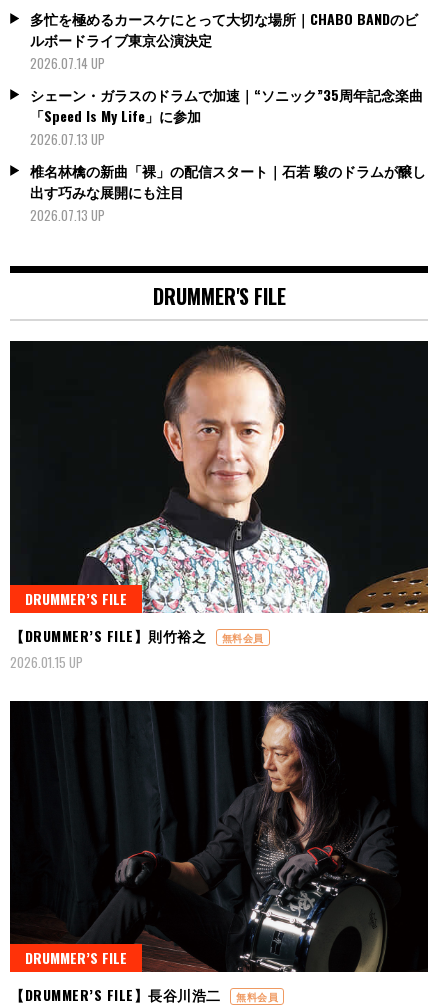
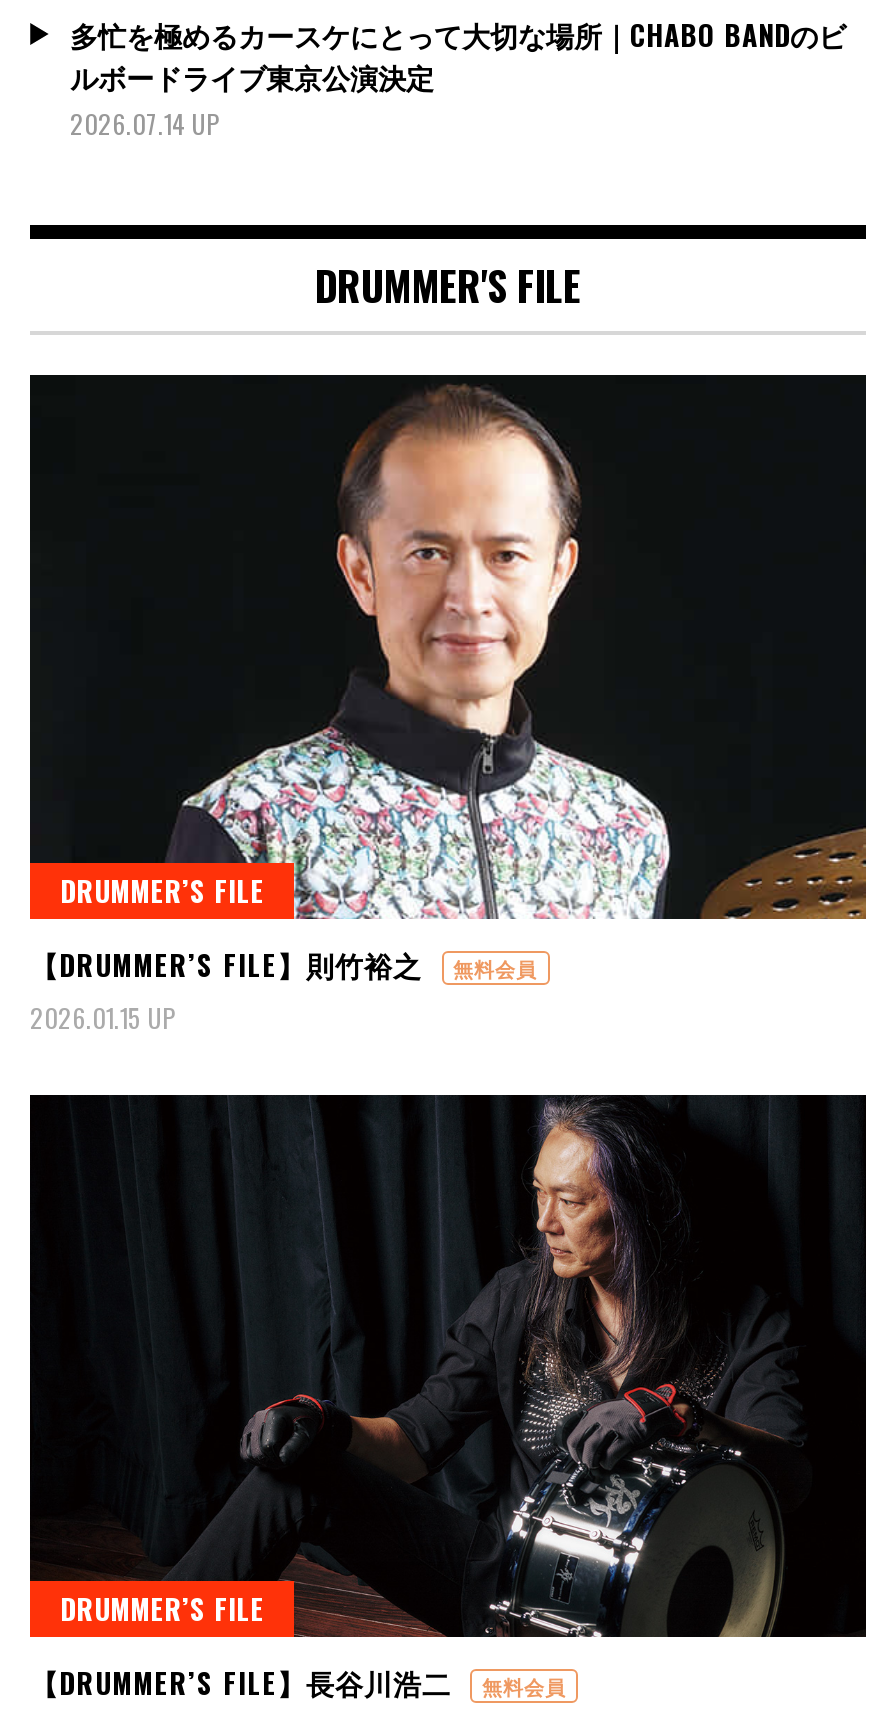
- シェーン・ガラスのドラムで加速｜“ソニック”35周年記念楽曲
- 「Speed Is My Life」に参加
- 2026.07.13 UP
- 椎名林檎の新曲「裸」の配信スタート｜石若 駿のドラムが醸し
- 出す巧みな展開にも注目
- 2026.07.13 UP
